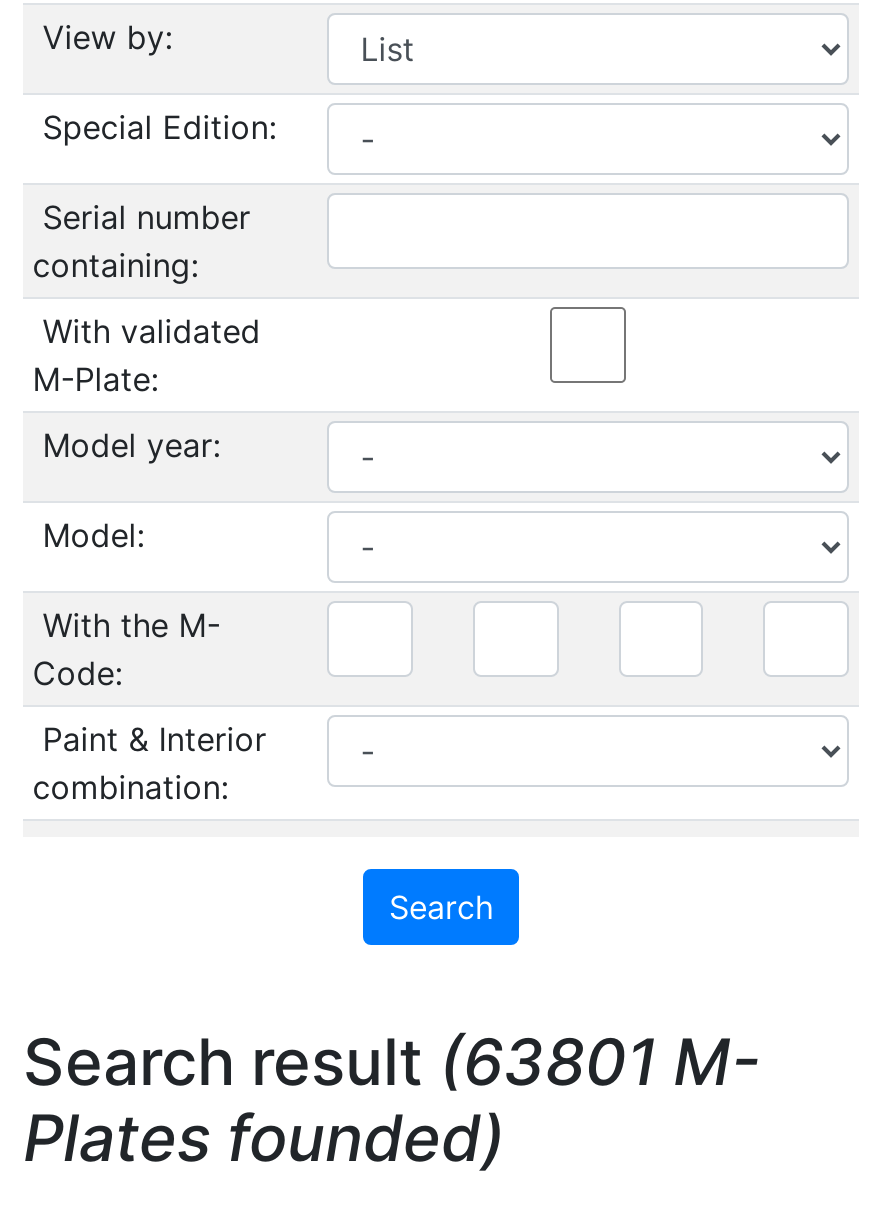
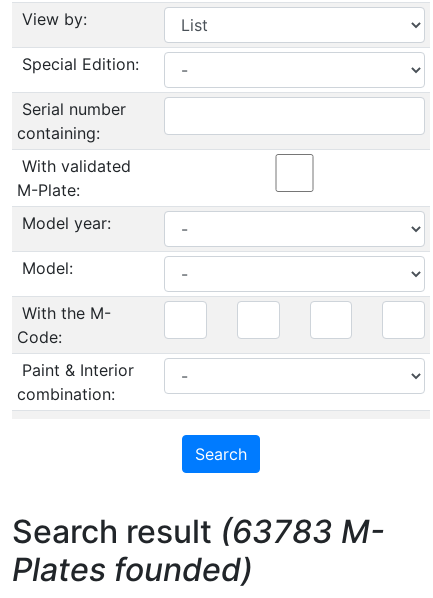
- Search result (63801 M-
+ Search result (63783 M-
